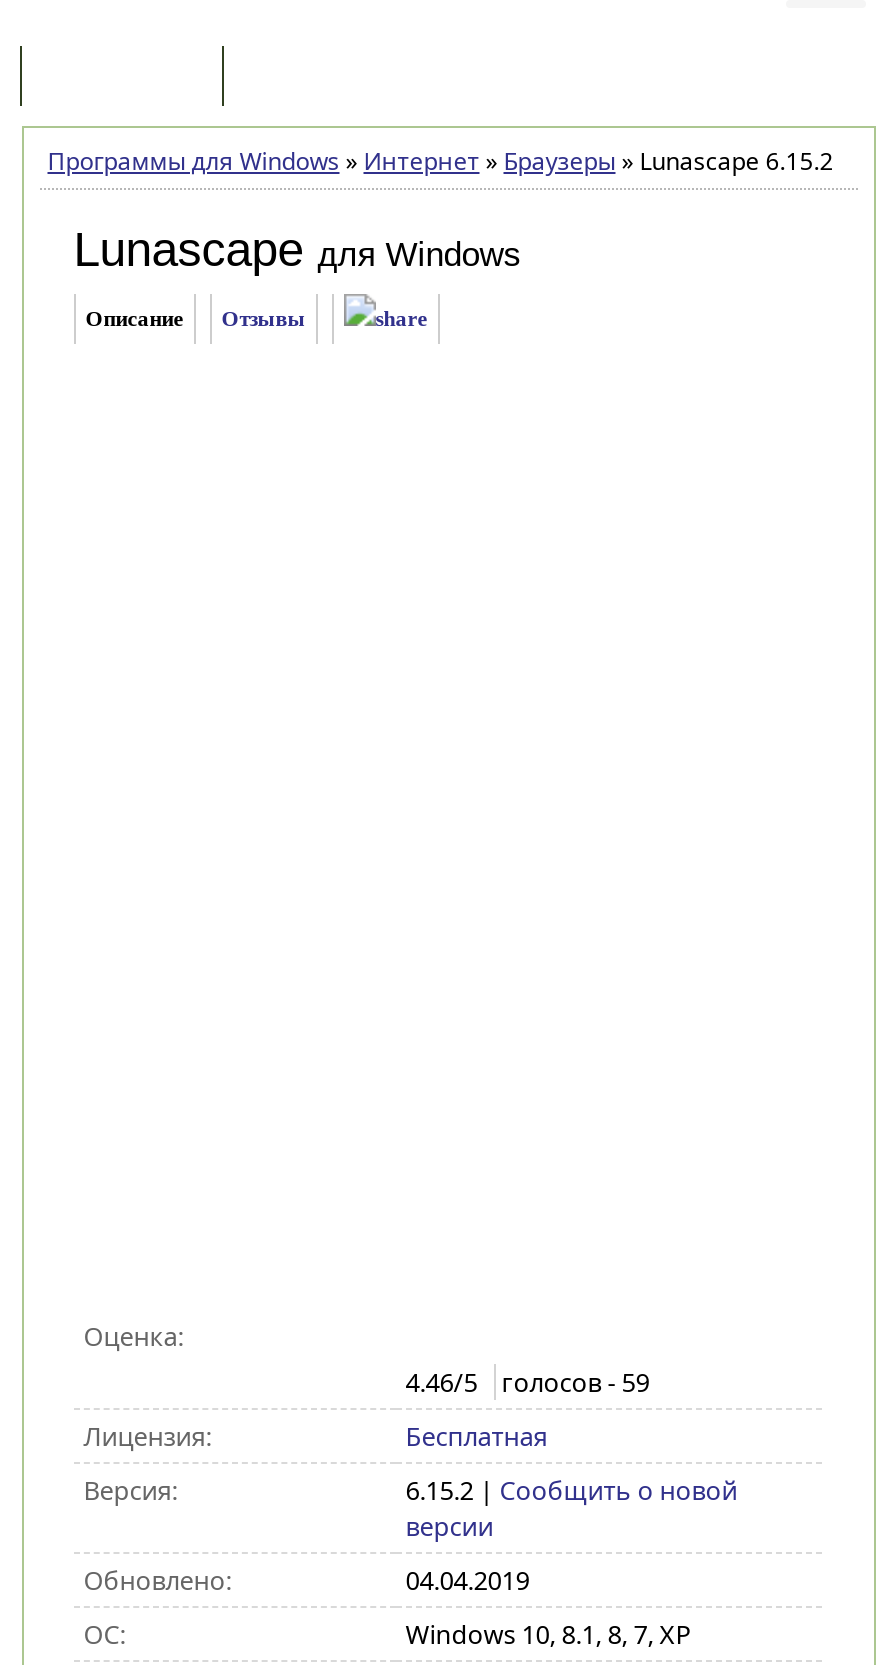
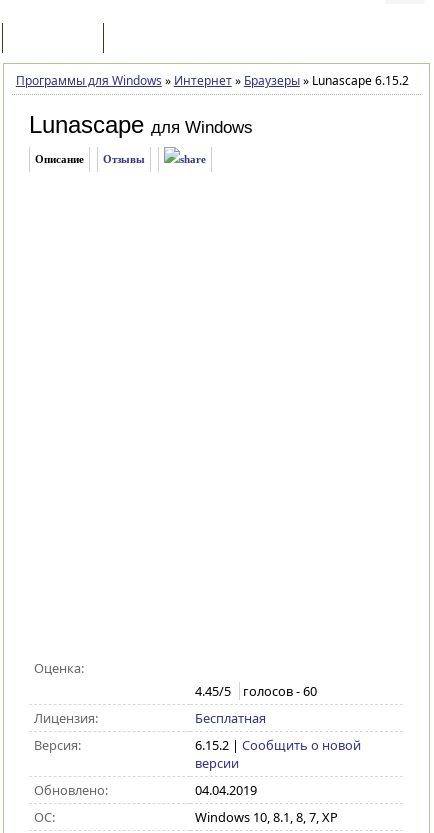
- 4.46/5 голосов - 59
+ 4.45/5 голосов - 60
